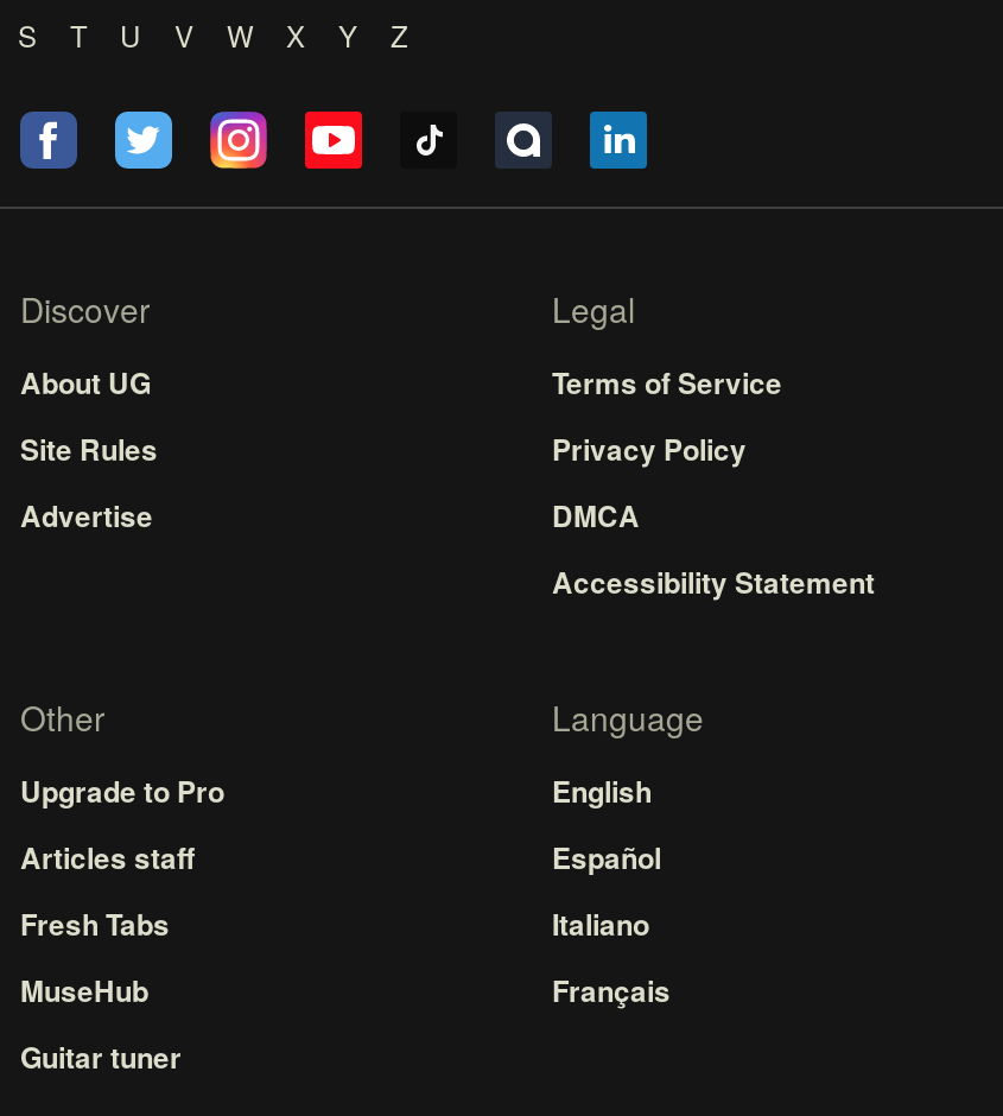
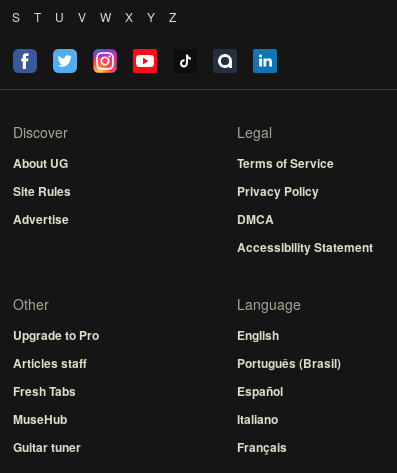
moved down: Español | Italiano | Français

+ Português (Brasil)
